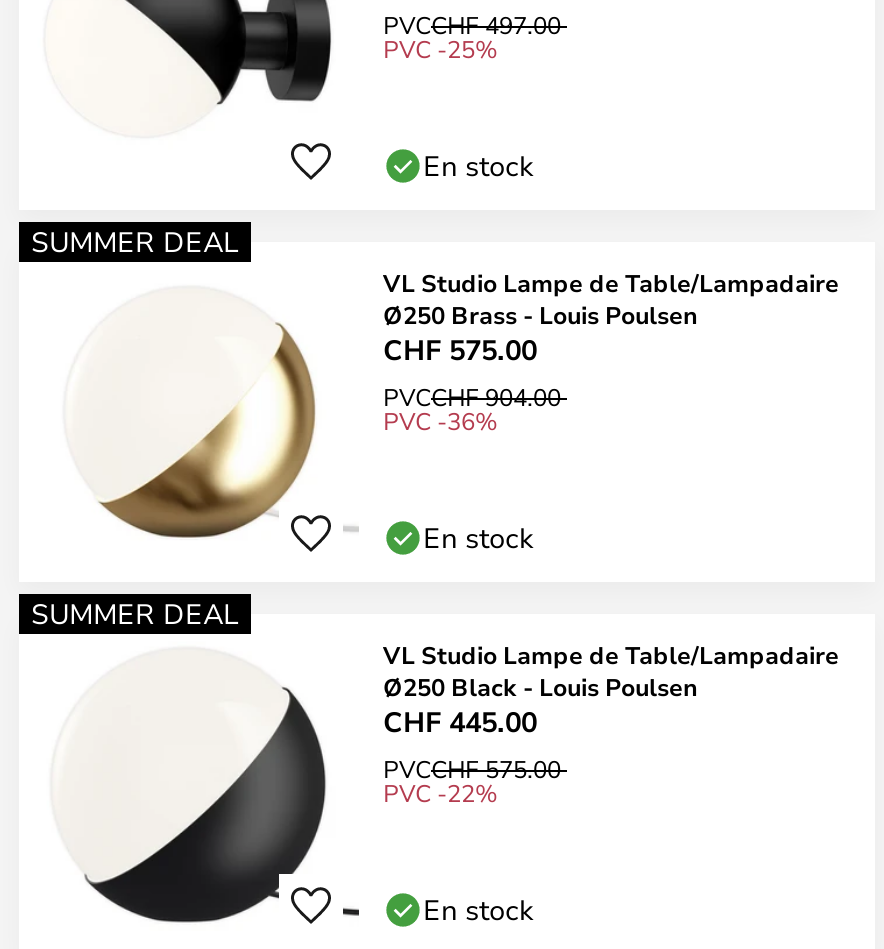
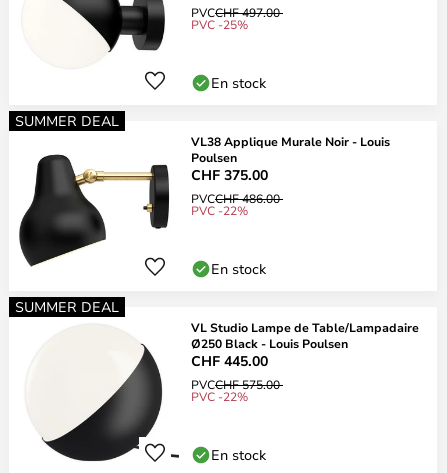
- [image]
- VL Studio Lampe de Table/Lampadaire
- Ø250 Brass - Louis Poulsen
- CHF 575.00
- PVCCHF 904.00
- PVC -36%
+ [image]
+ VL38 Applique Murale Noir - Louis
+ Poulsen
+ CHF 375.00
+ PVCCHF 486.00
+ PVC -22%
